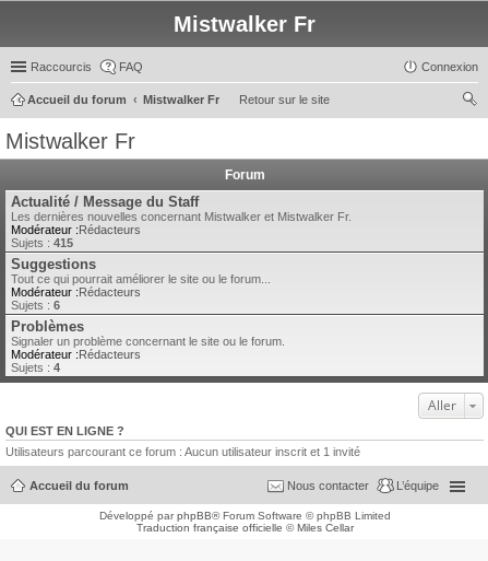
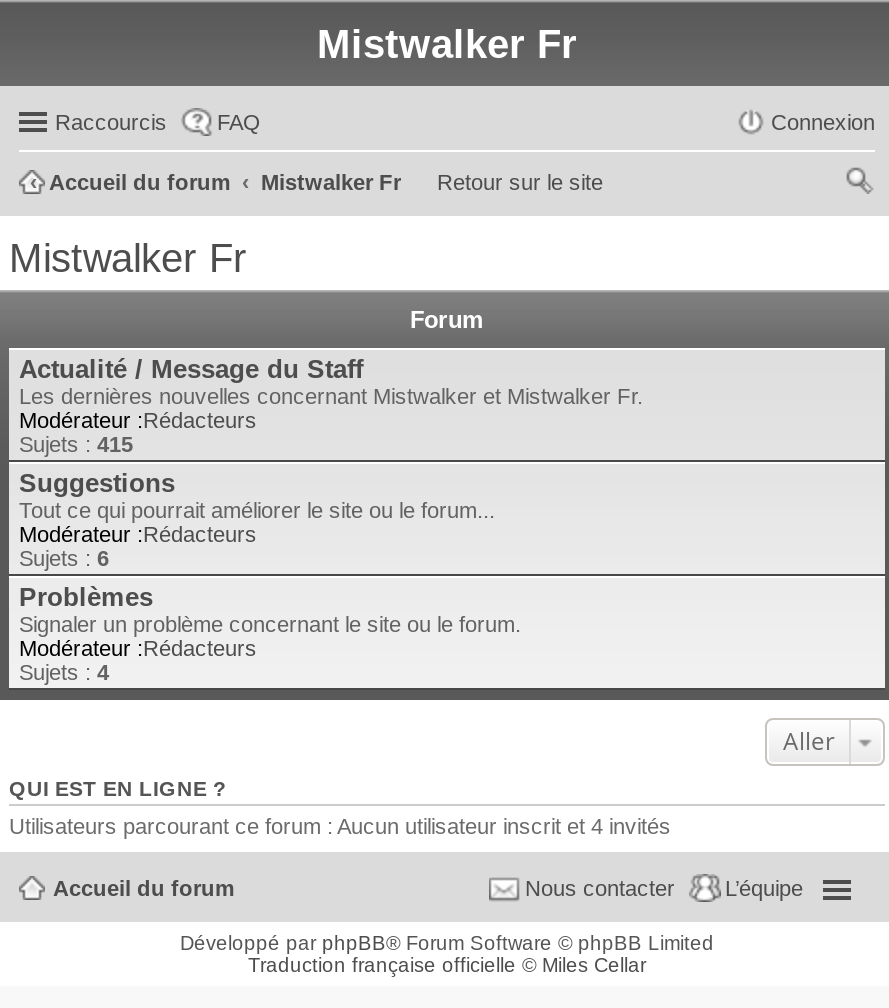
- Utilisateurs parcourant ce forum : Aucun utilisateur inscrit et 1 invité
+ Utilisateurs parcourant ce forum : Aucun utilisateur inscrit et 4 invités
